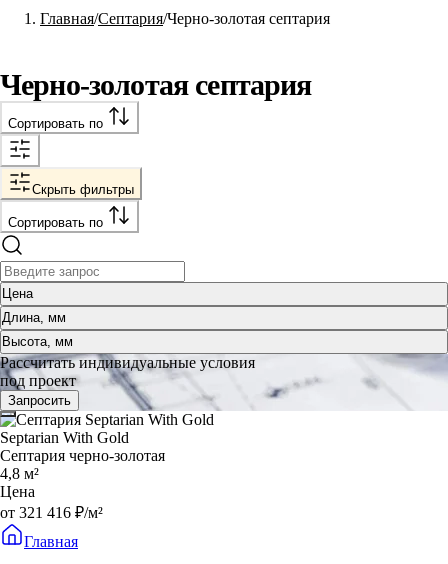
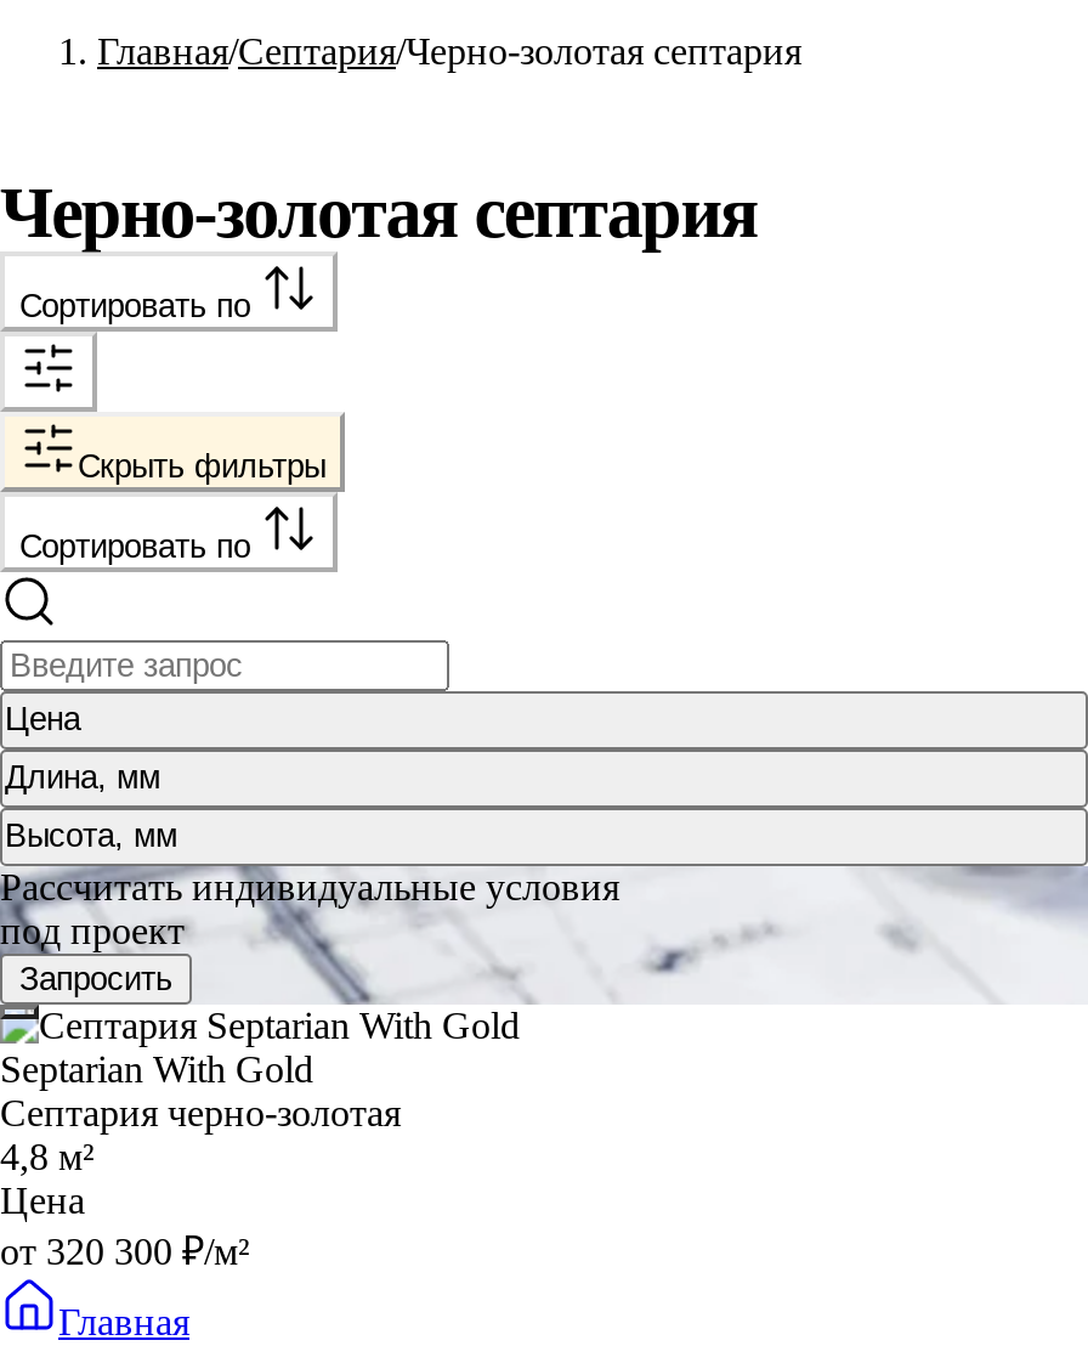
- от 321 416 ₽/м²
+ от 320 300 ₽/м²
